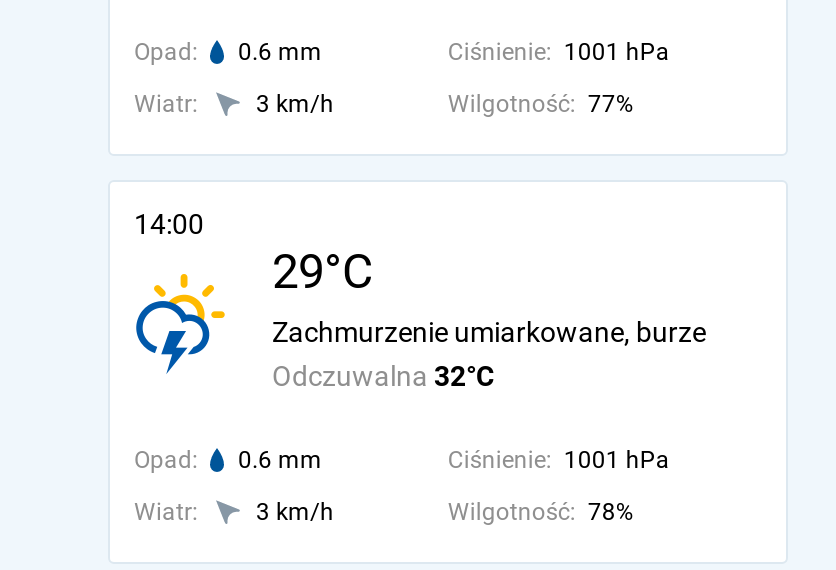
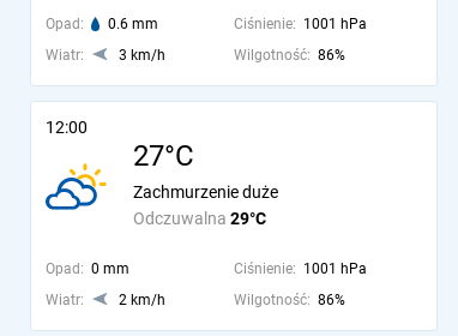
- Wilgotność: 77%
+ Wilgotność: 86%

- [image]
- 14:00
- 29°C
+ [image]
+ 12:00
+ 27°C

- Zachmurzenie umiarkowane, burze
+ Zachmurzenie duże

- Odczuwalna 32°C
+ Odczuwalna 29°C

- Opad:
- 0.6 mm
+ Opad: 0 mm

- 3 km/h
- Wilgotność: 78%
+ 2 km/h
+ Wilgotność: 86%
